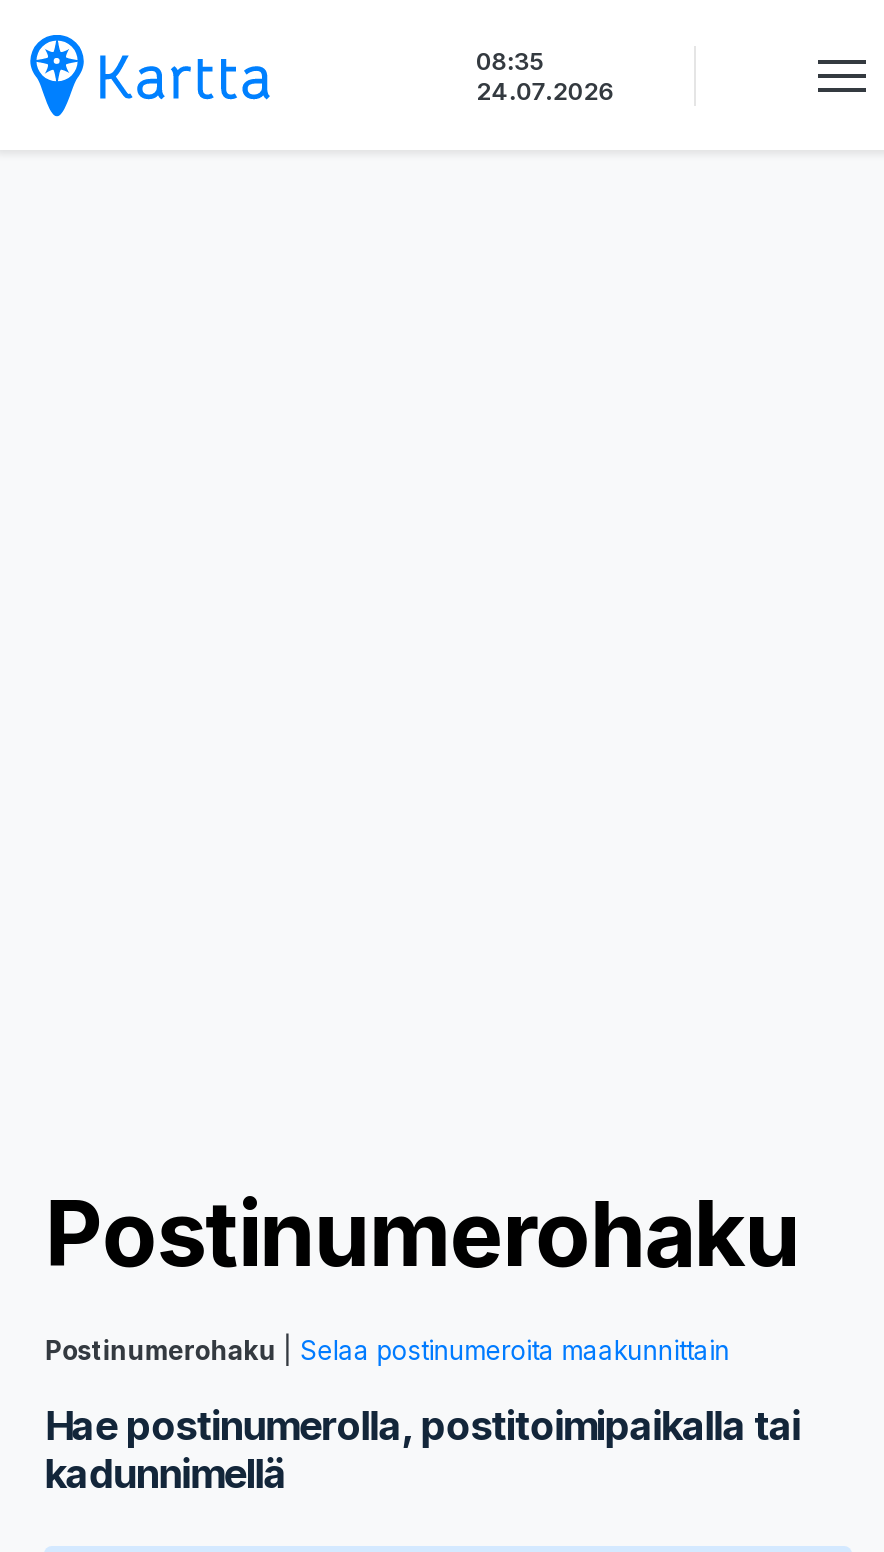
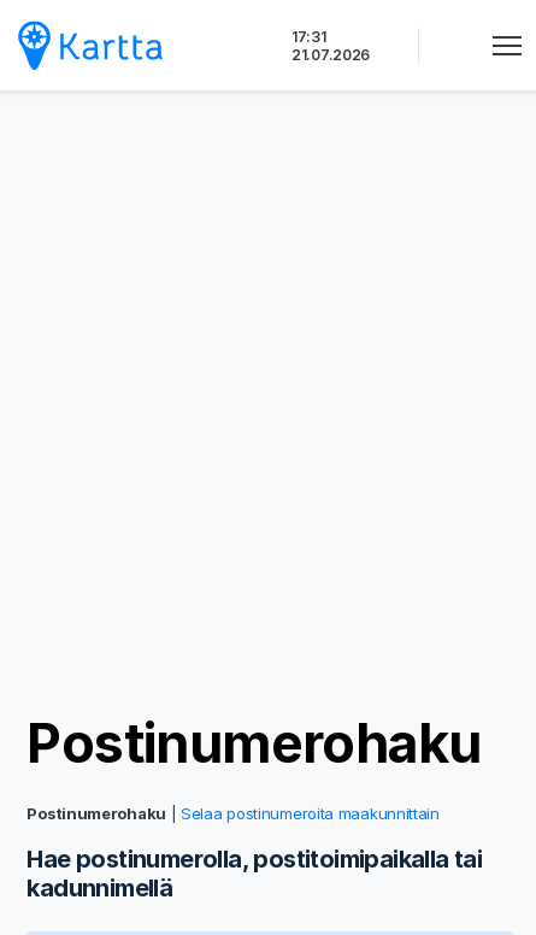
- 08:35
+ 17:31

- 24.07.2026
+ 21.07.2026
